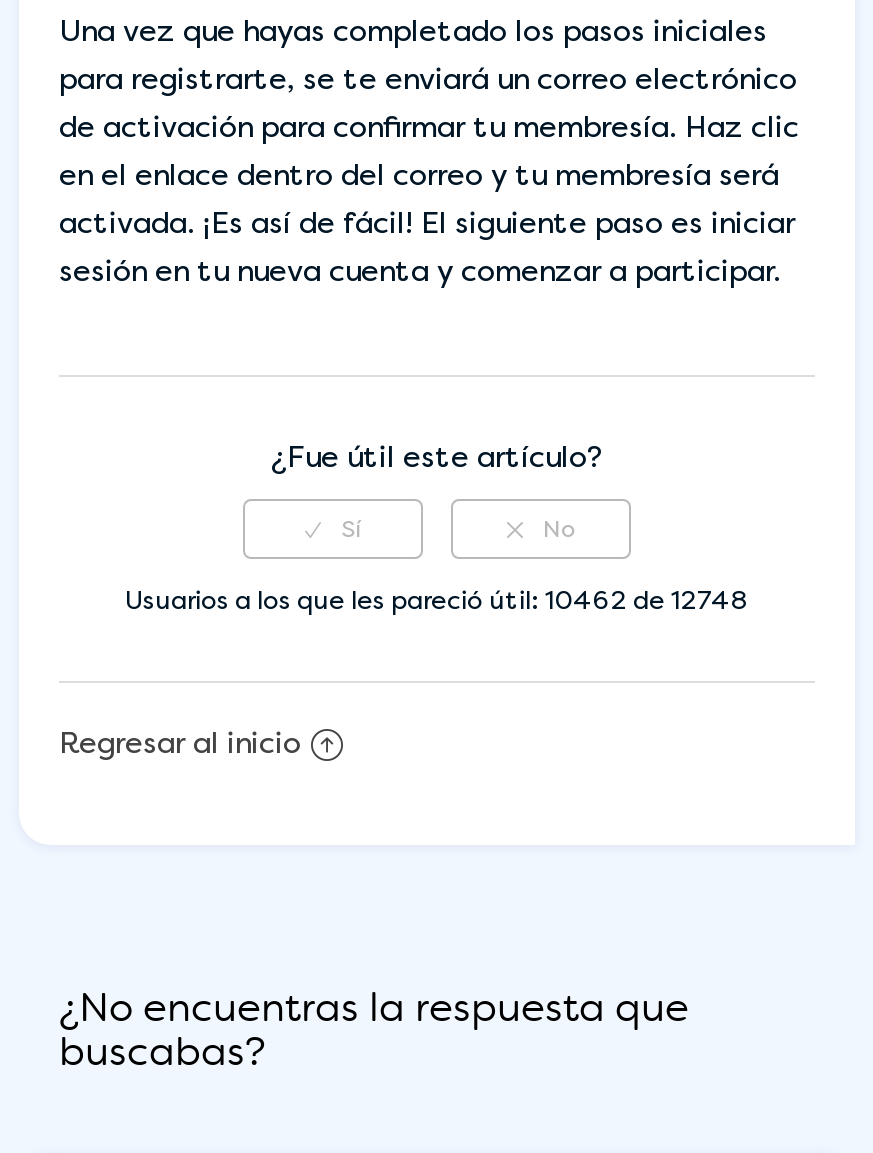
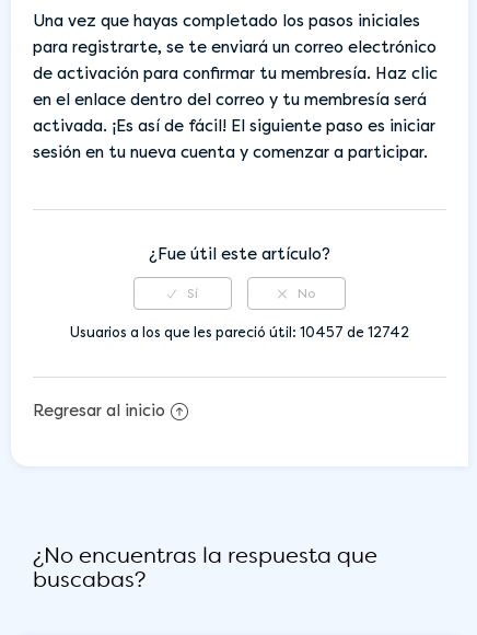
- Usuarios a los que les pareció útil: 10462 de 12748
+ Usuarios a los que les pareció útil: 10457 de 12742
